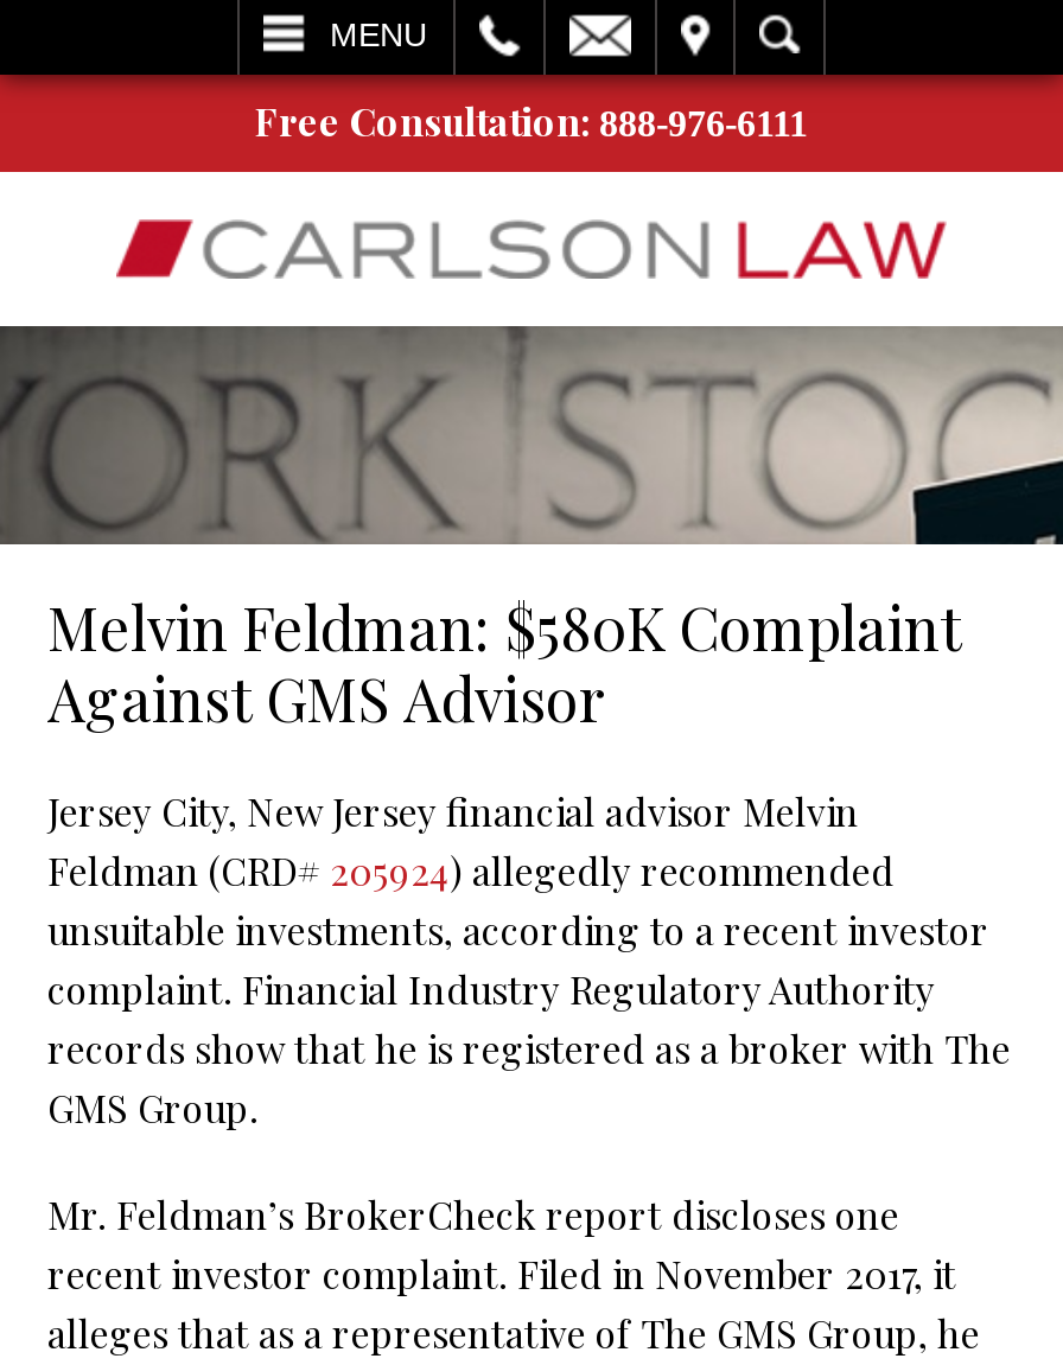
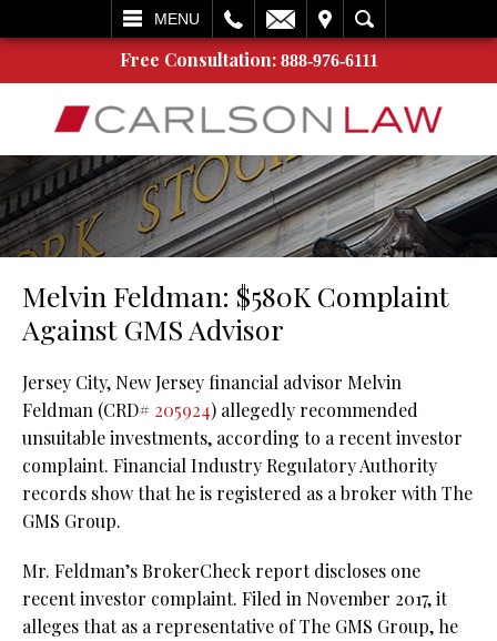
- [image]
+ [image]
